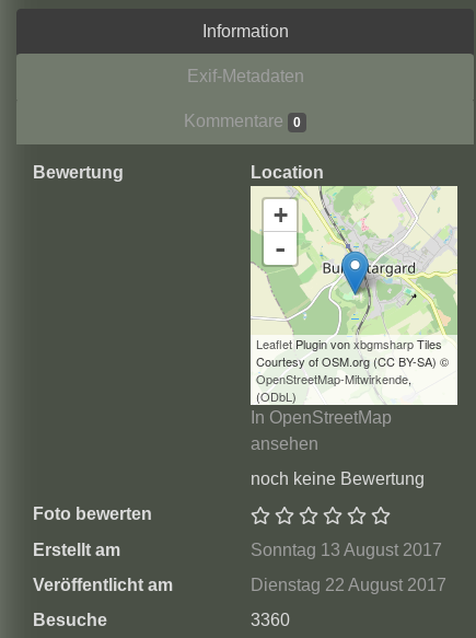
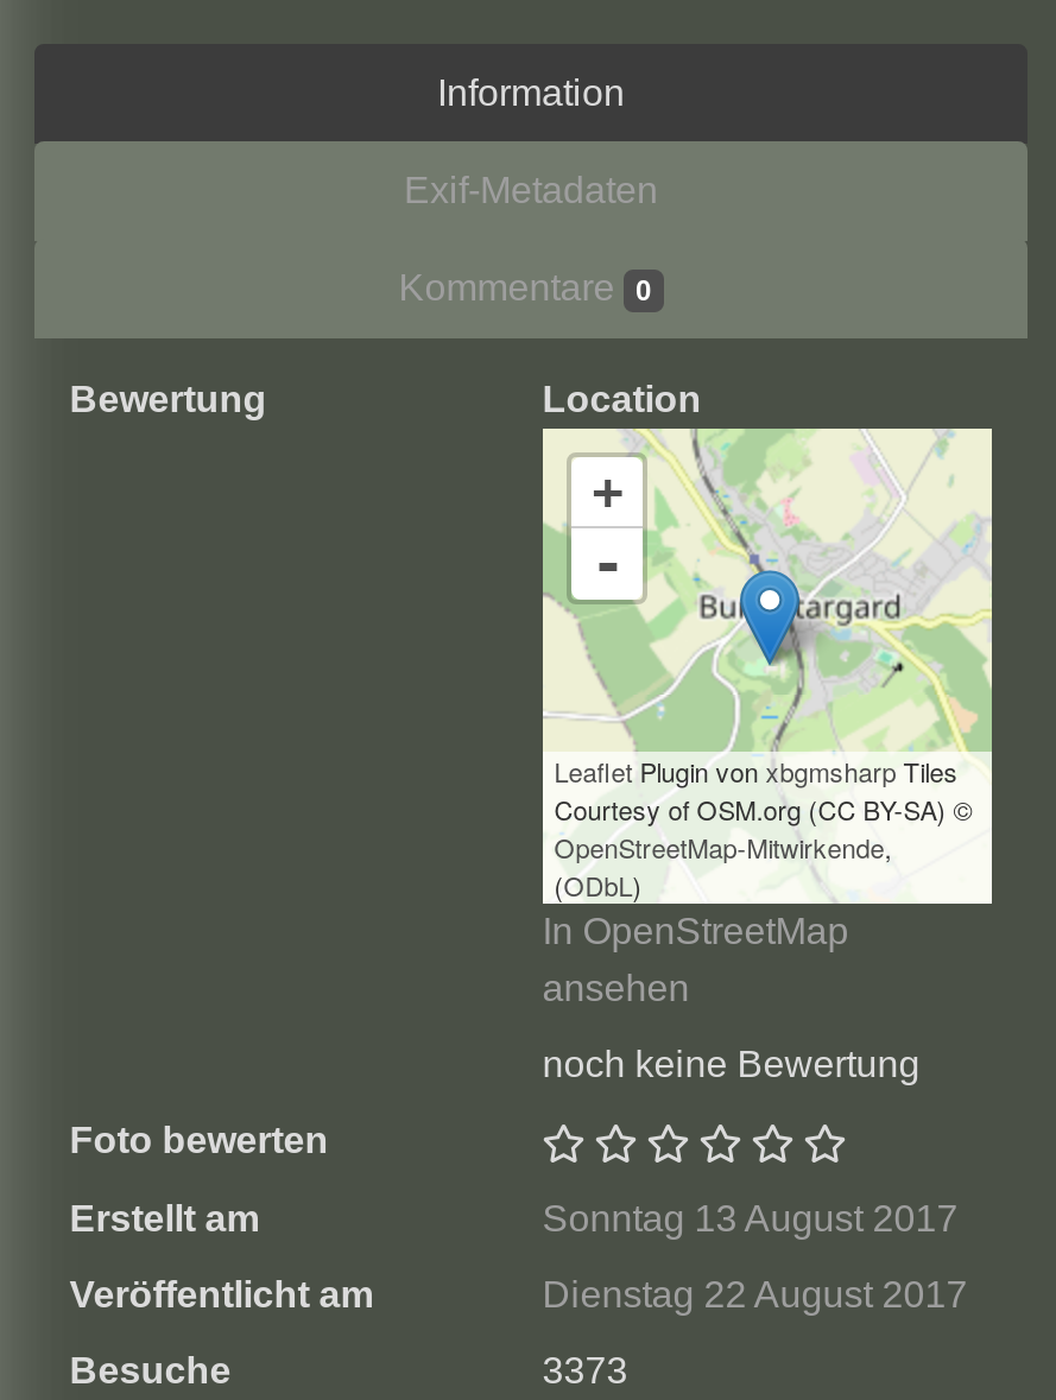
- 3360
+ 3373
